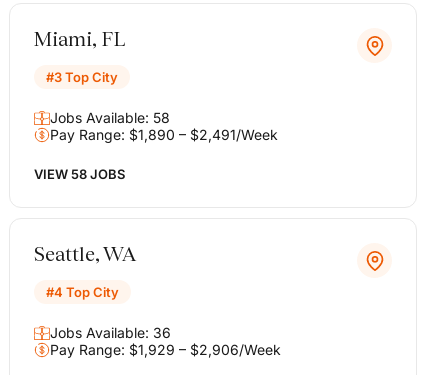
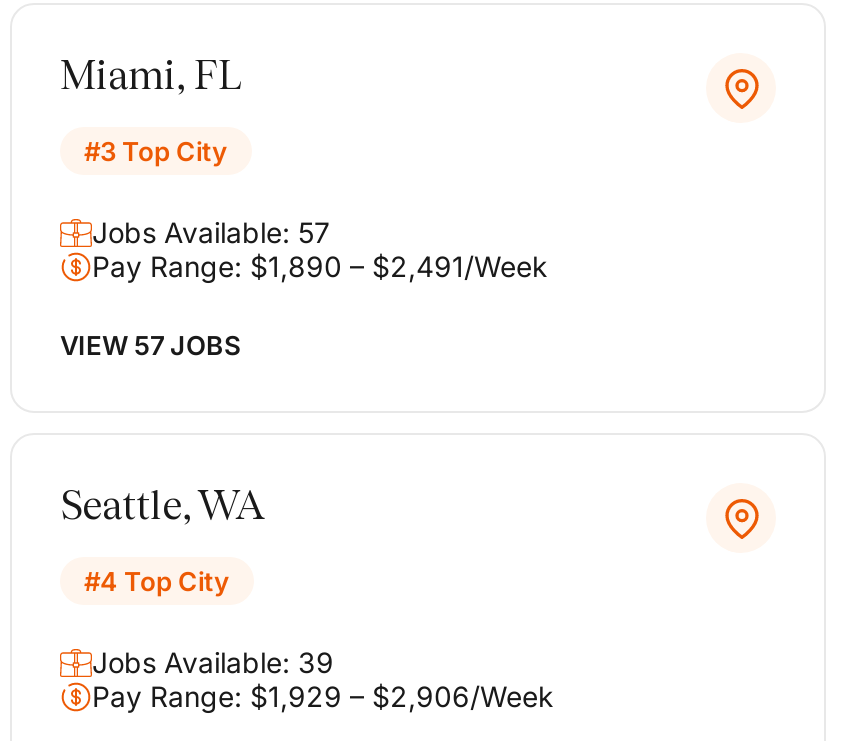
- Jobs Available: 58
+ Jobs Available: 57

- VIEW 58 JOBS
+ VIEW 57 JOBS

- Jobs Available: 36
+ Jobs Available: 39
